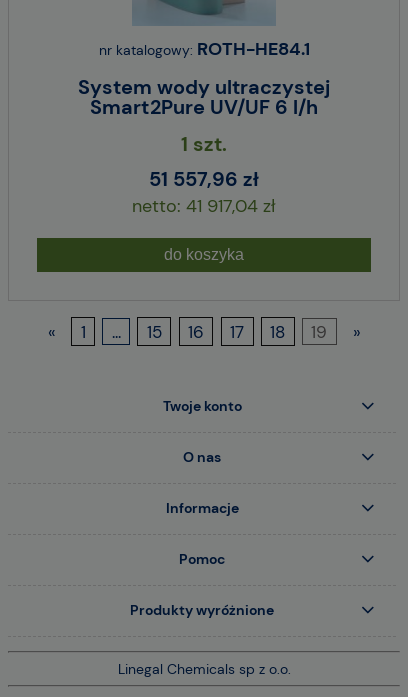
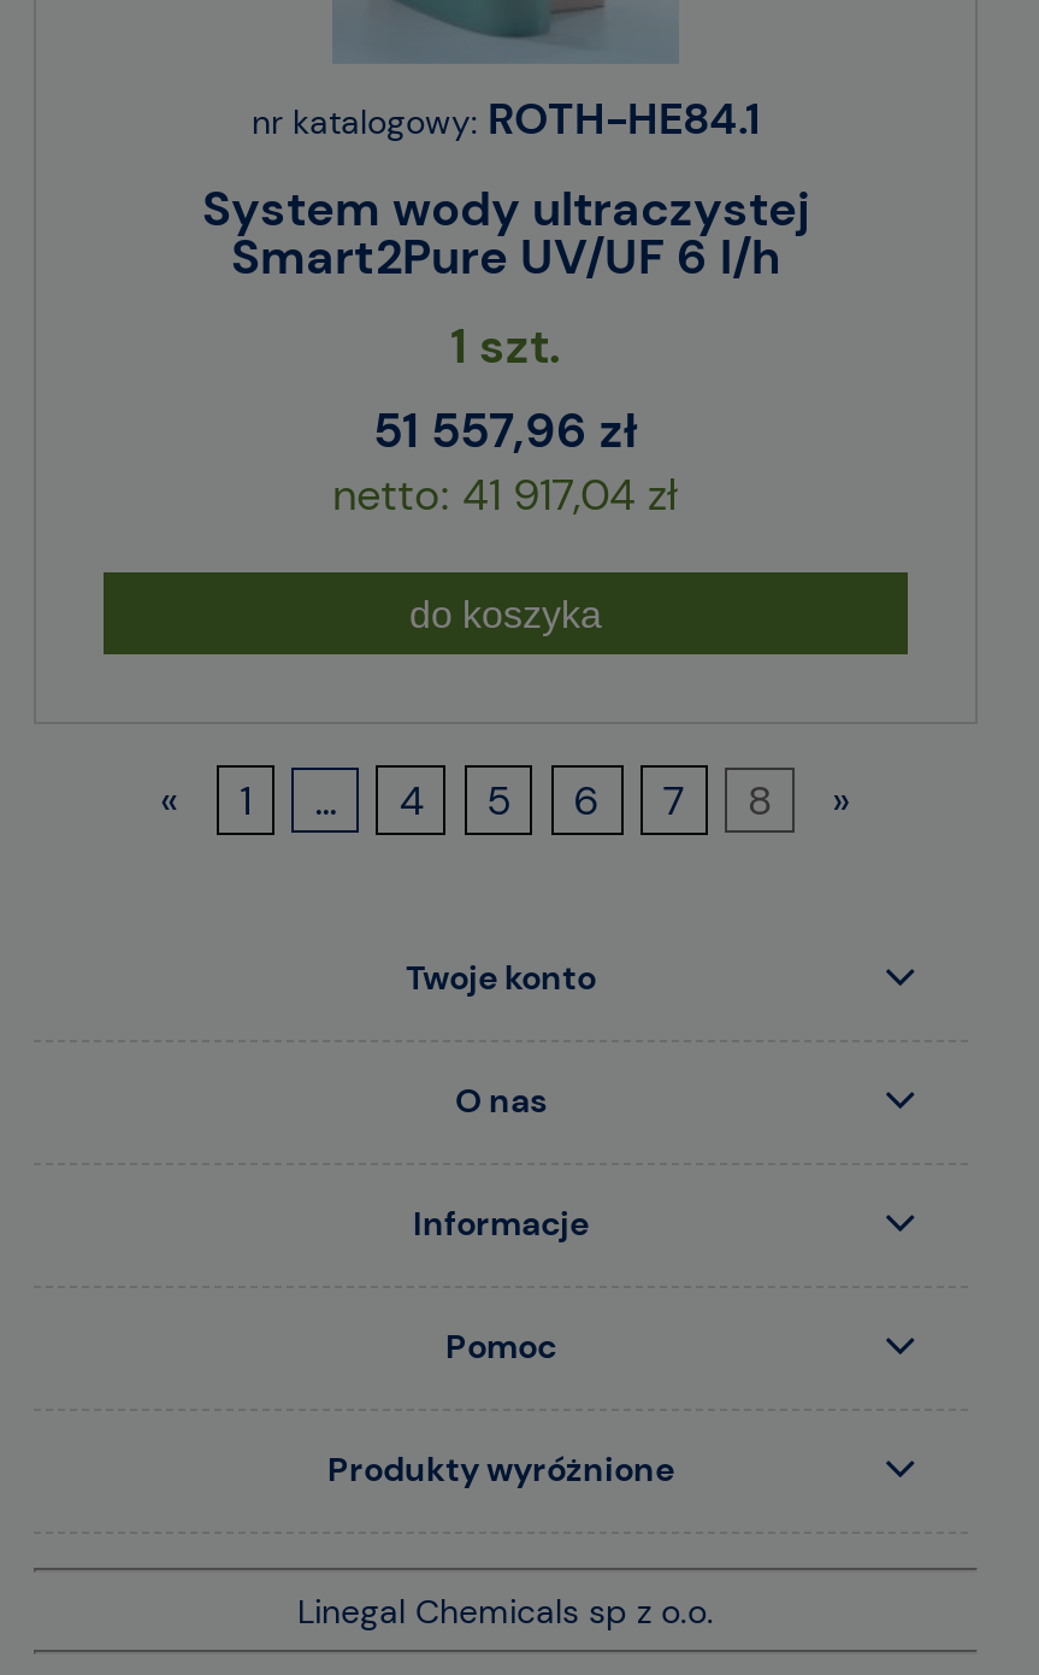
- 15
+ 4

- 16
+ 5

- 17
+ 6

- 18
+ 7

- 19
+ 8
